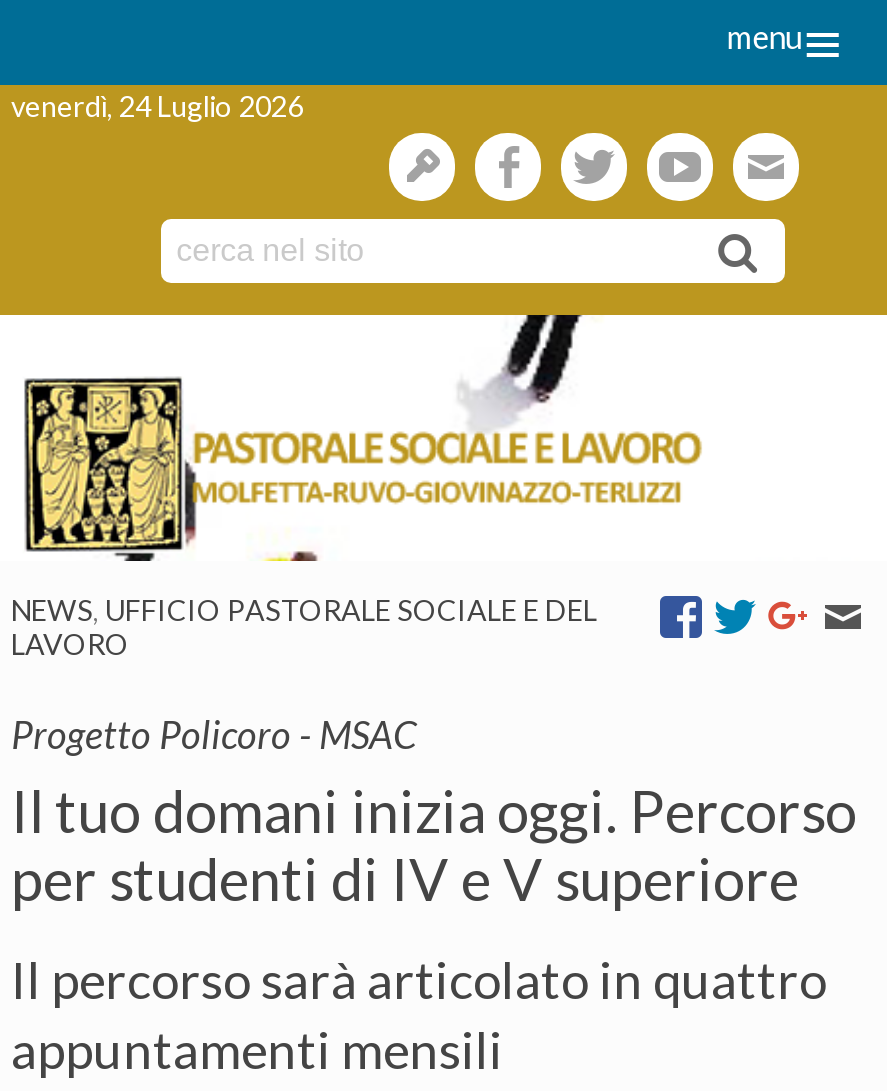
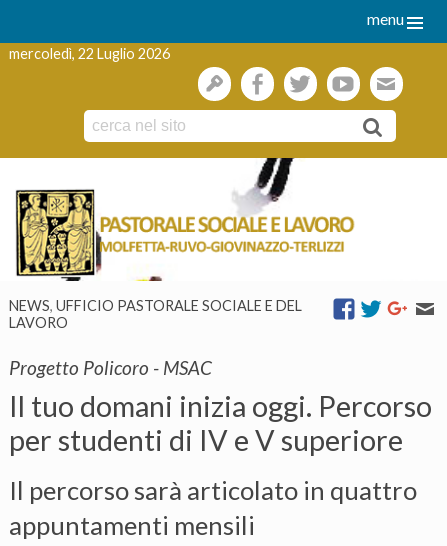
- venerdì, 24 Luglio 2026
+ mercoledì, 22 Luglio 2026
